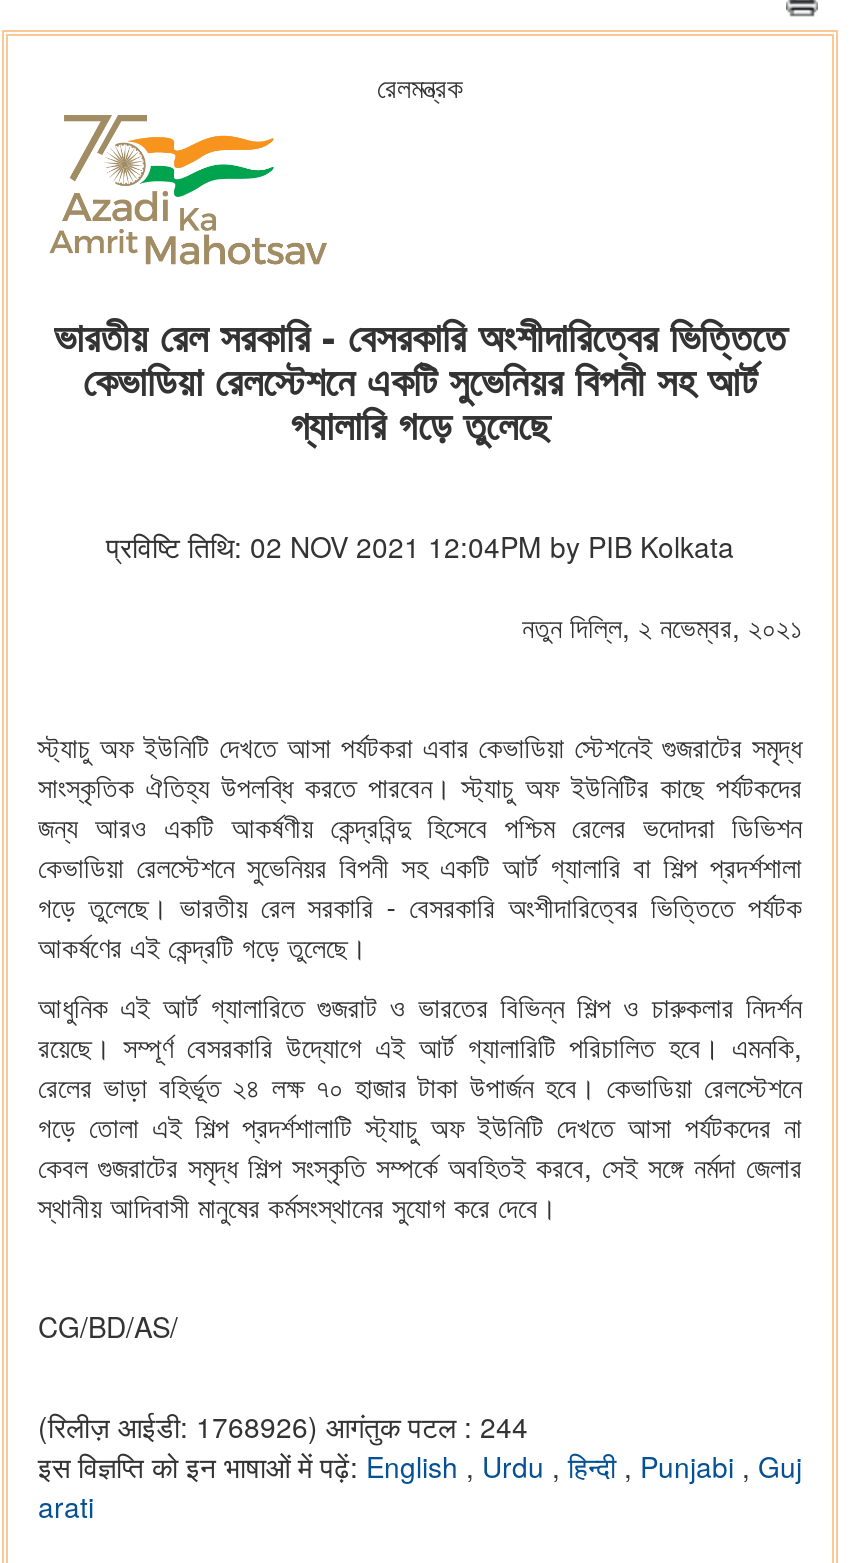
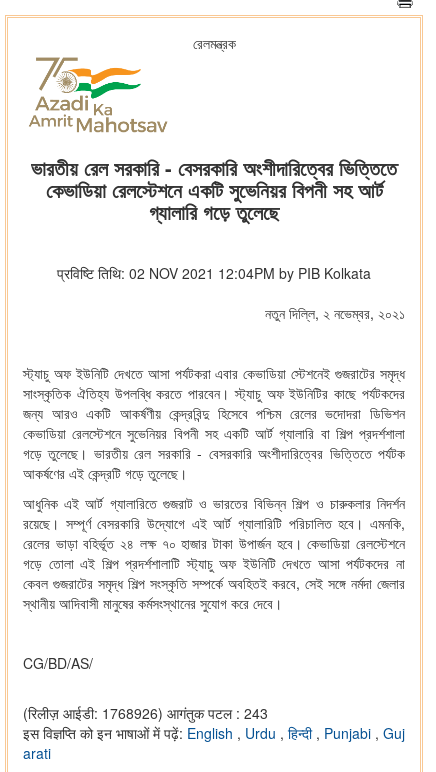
- (रिलीज़ आईडी: 1768926) आगंतुक पटल : 244
+ (रिलीज़ आईडी: 1768926) आगंतुक पटल : 243
